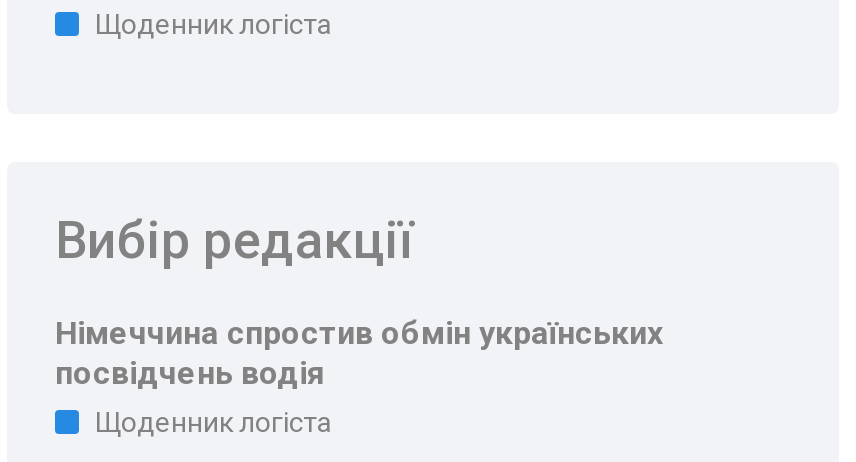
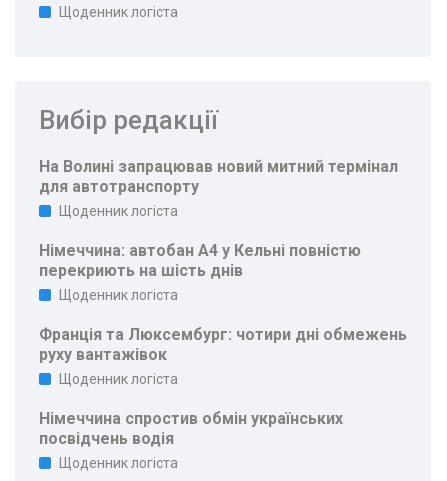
+ На Волині запрацював новий митний термінал
+ для автотранспорту
+ Щоденник логіста
+ Німеччина: автобан A4 у Кельні повністю
+ перекриють на шість днів
+ Щоденник логіста
+ Франція та Люксембург: чотири дні обмежень
+ руху вантажівок
+ Щоденник логіста
